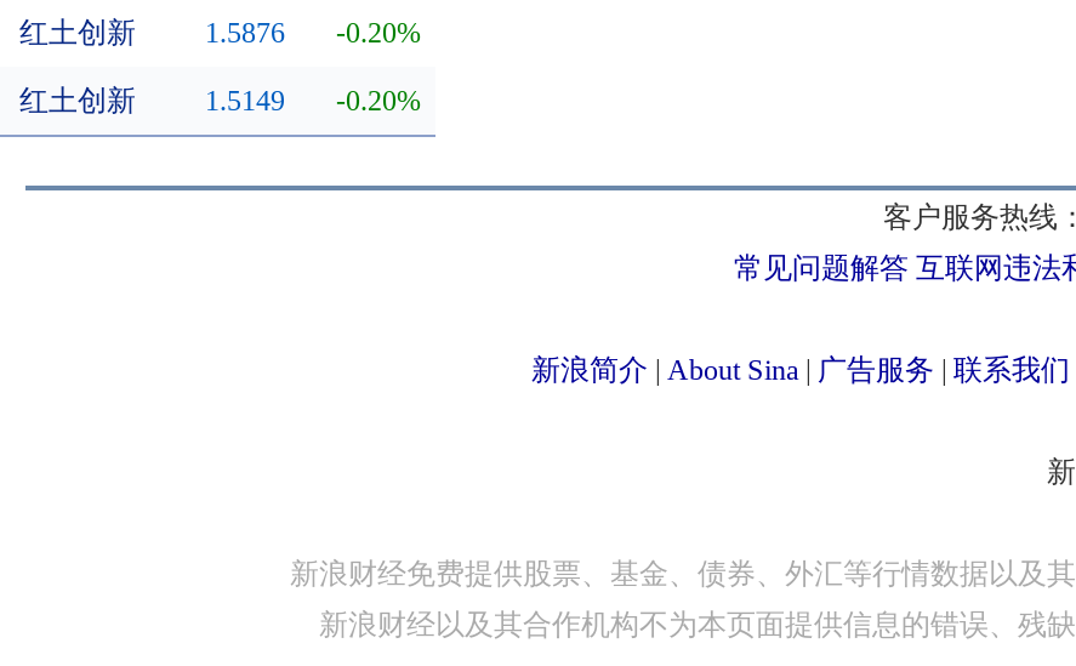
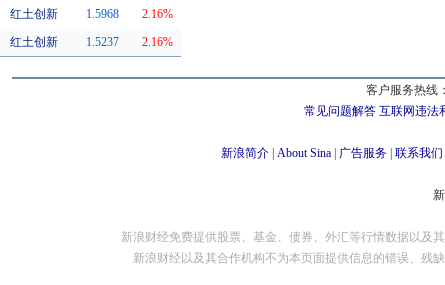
- 1.5876
+ 1.5968

- -0.20%
+ 2.16%

- 1.5149
+ 1.5237

- -0.20%
+ 2.16%
